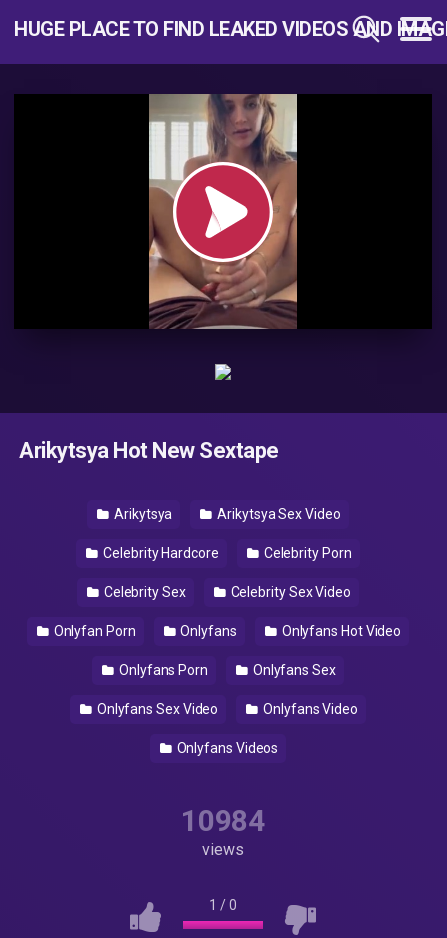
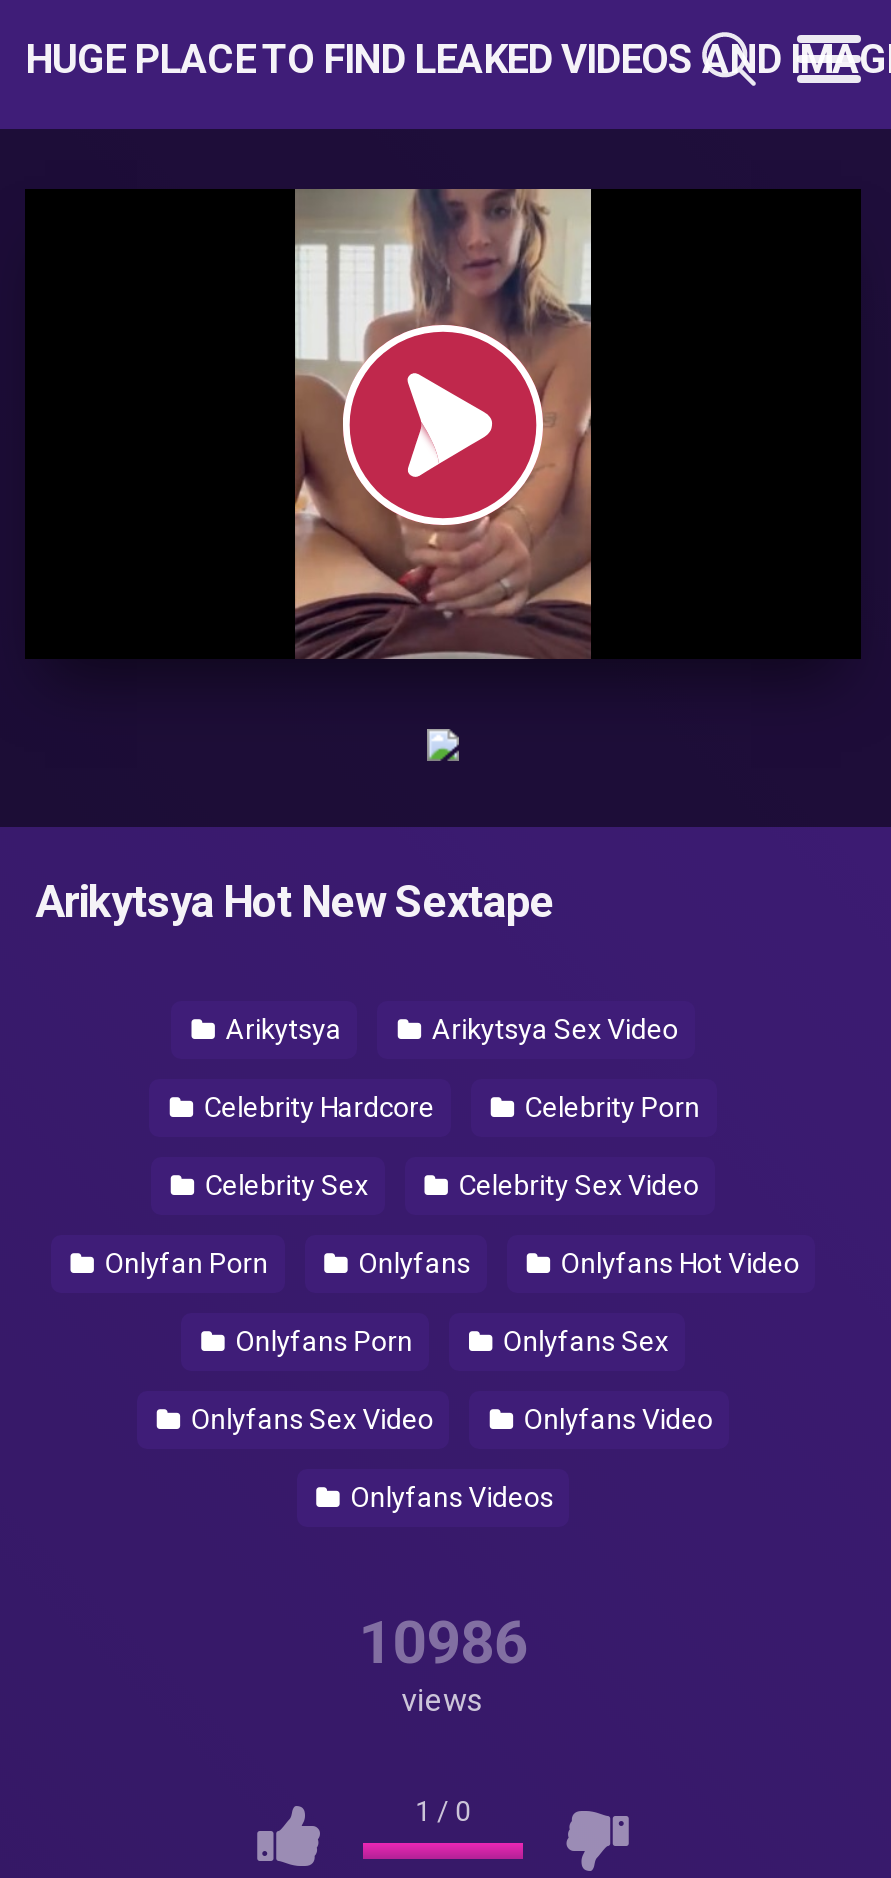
- 10984
+ 10986
